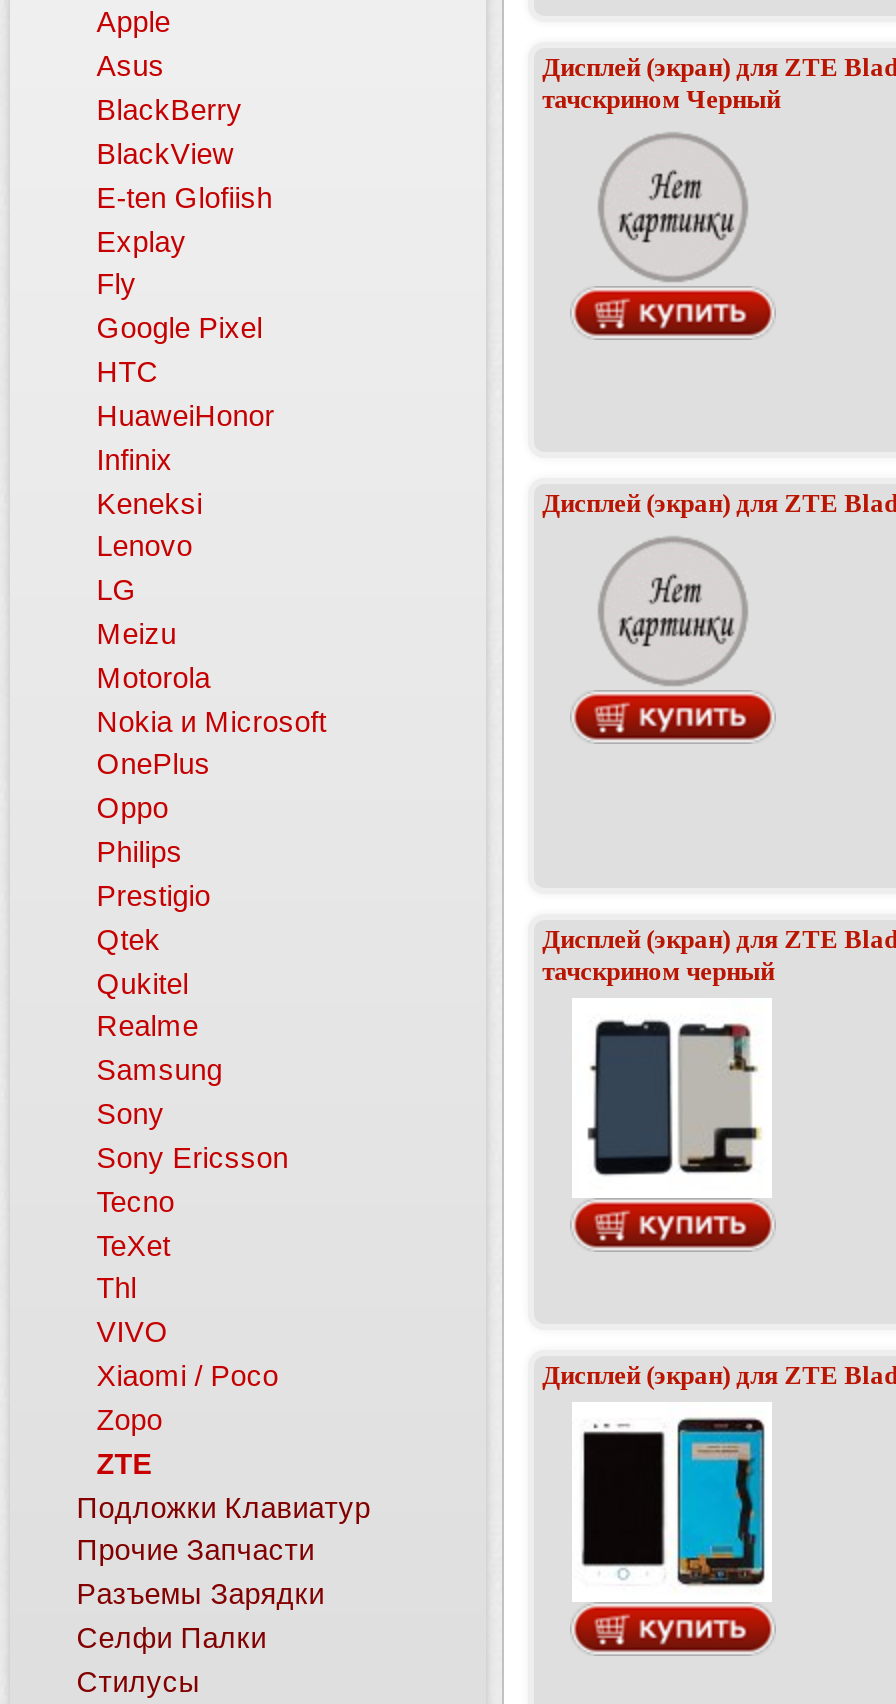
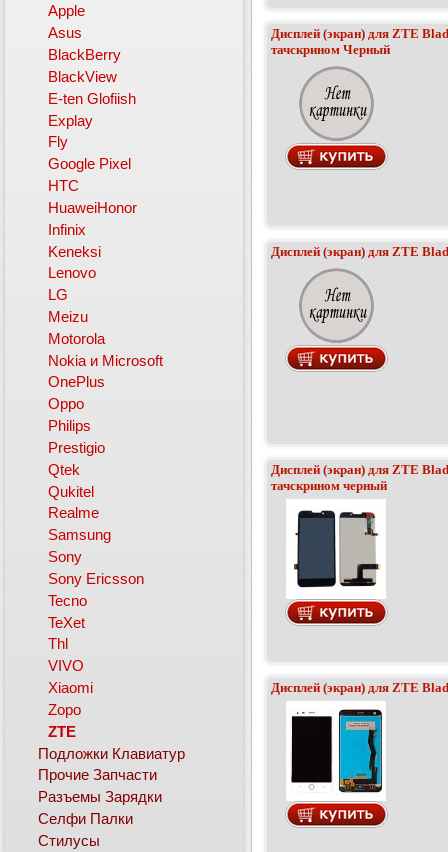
- Xiaomi / Poco
+ Xiaomi
